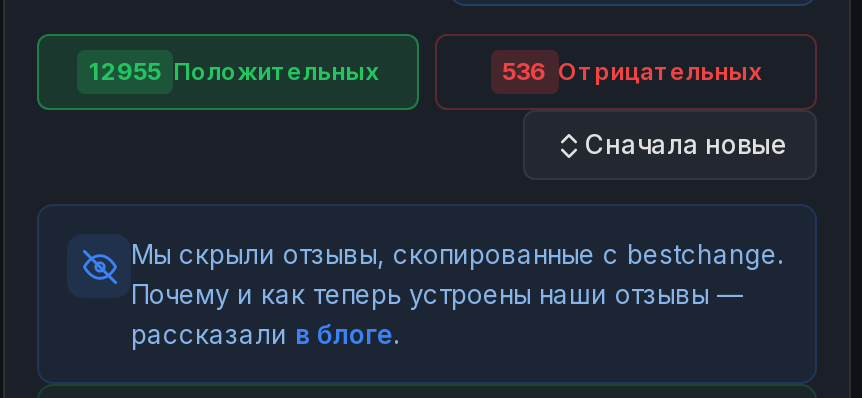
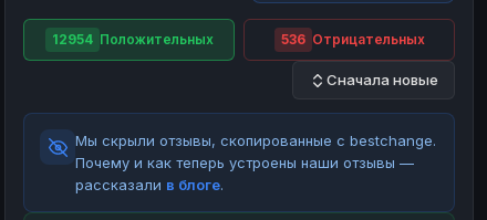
- 12955 Положительных
+ 12954 Положительных
